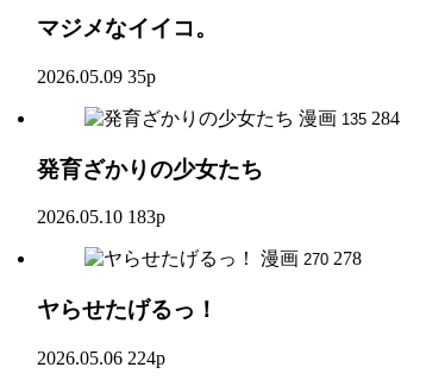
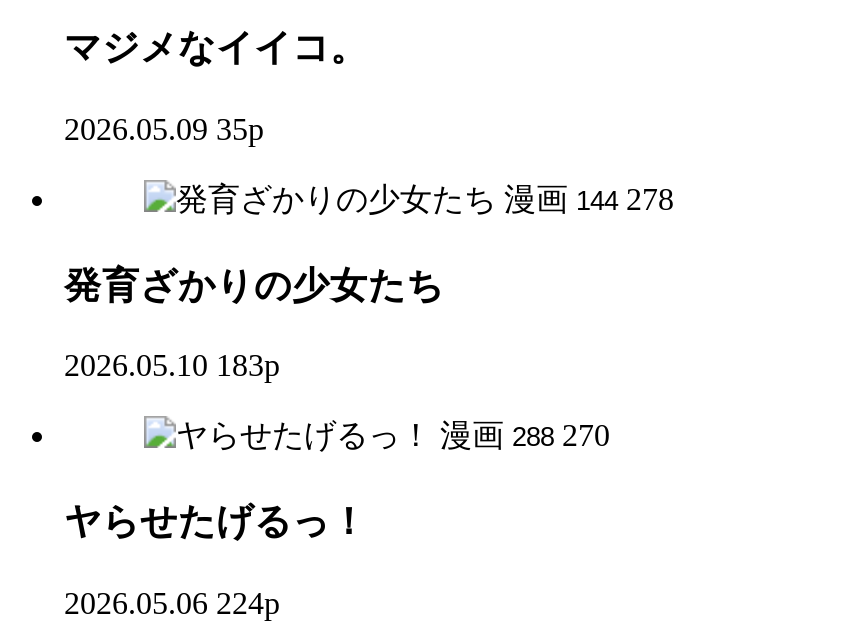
- 漫画 135 284
+ 漫画 144 278

- 漫画 270 278
+ 漫画 288 270
